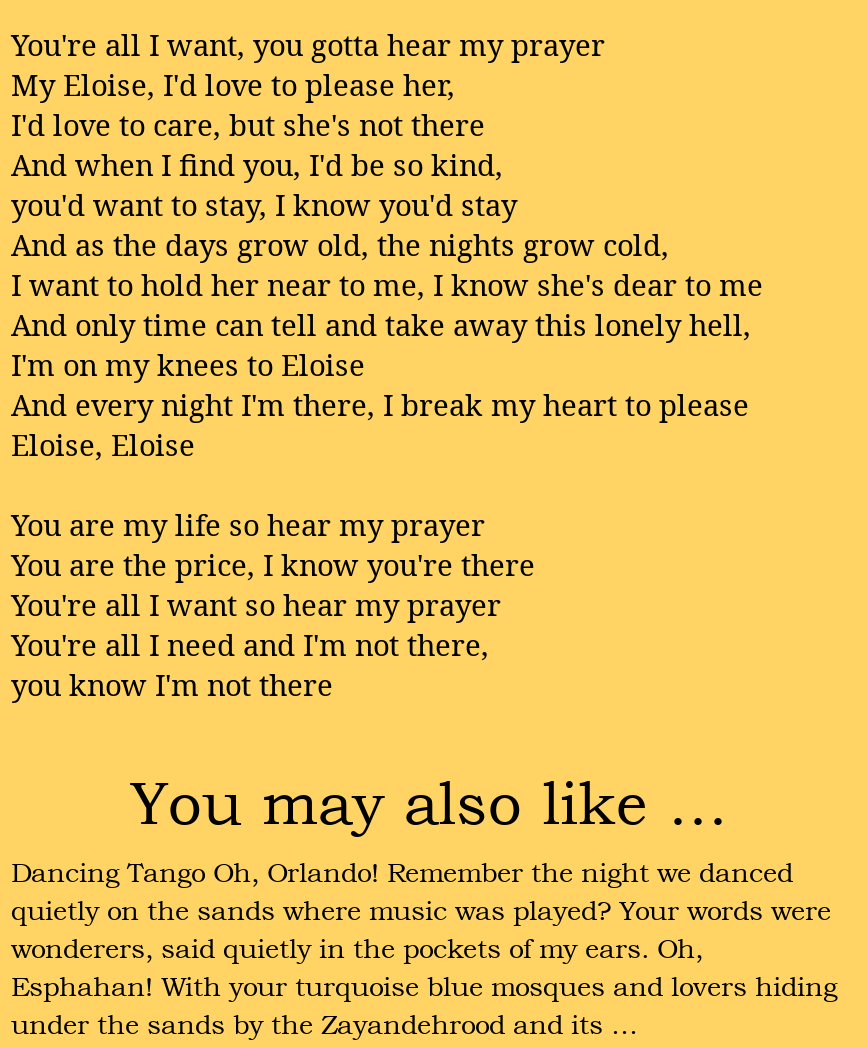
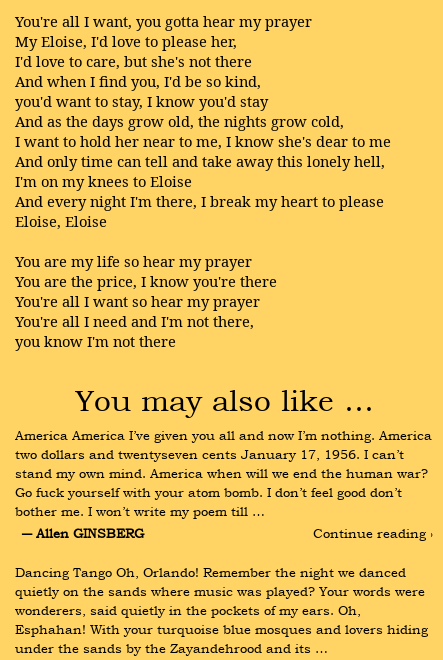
+ America America I’ve given you all and now I’m nothing. America
+ two dollars and twentyseven cents January 17, 1956. I can’t
+ stand my own mind. America when will we end the human war?
+ Go fuck yourself with your atom bomb. I don’t feel good don’t
+ bother me. I won’t write my poem till …
+ ― Allen GINSBERG
+ Continue reading ›
